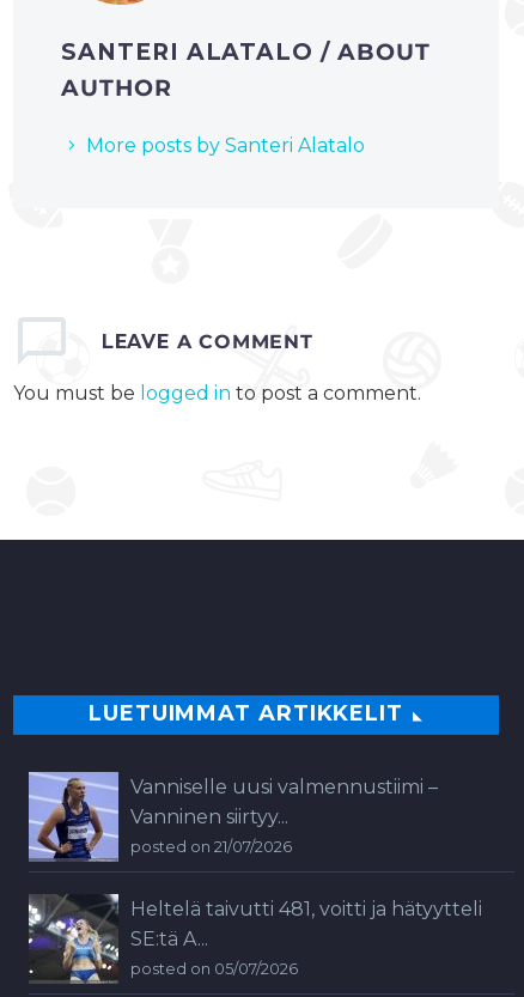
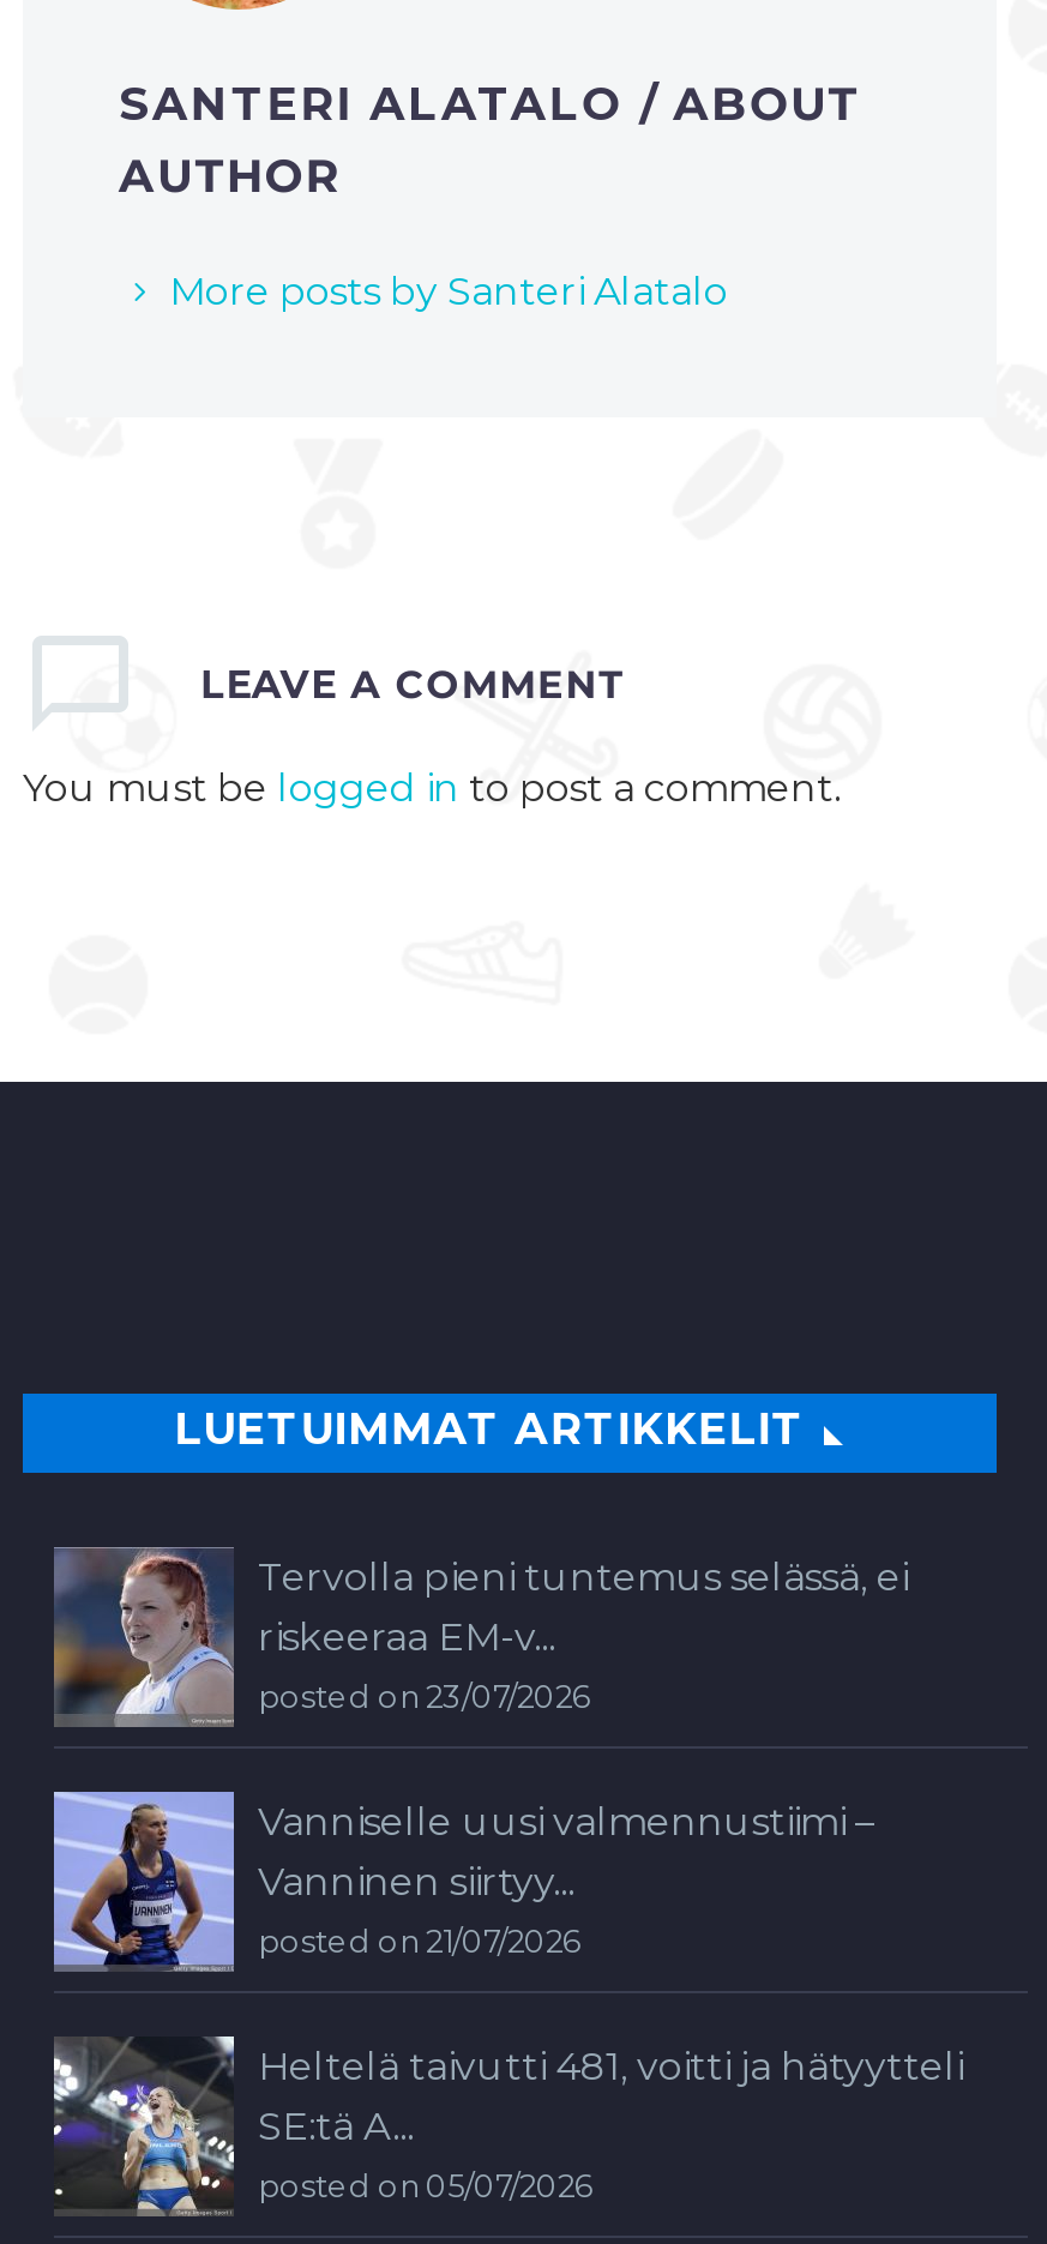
+ [image]
+ Tervolla pieni tuntemus selässä, ei
+ riskeeraa EM-v...
+ posted on 23/07/2026
